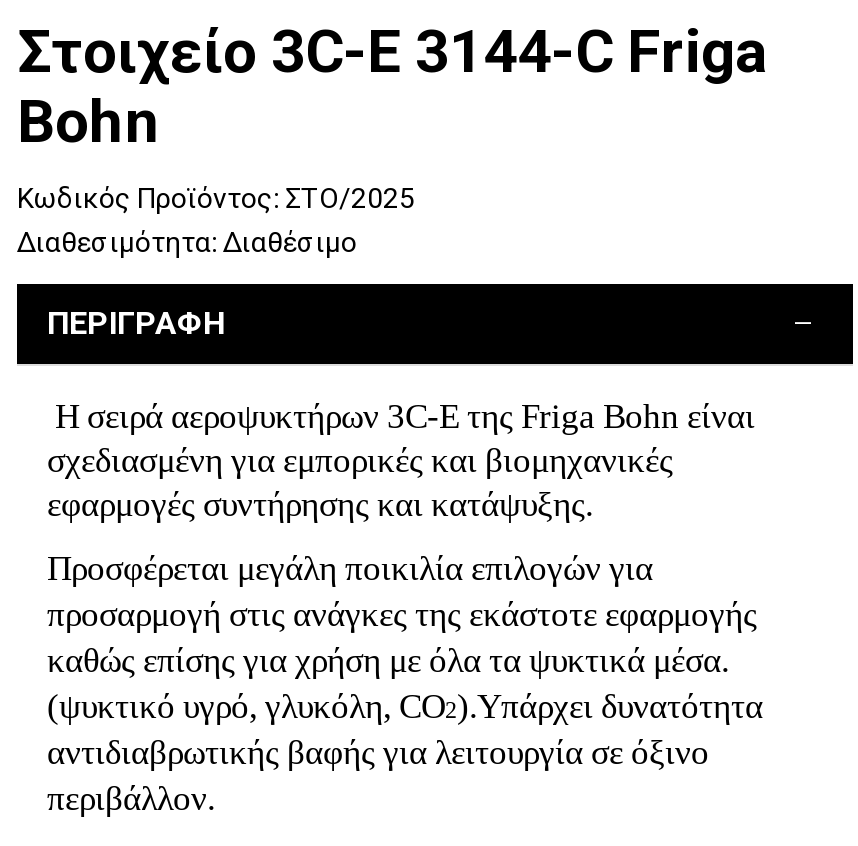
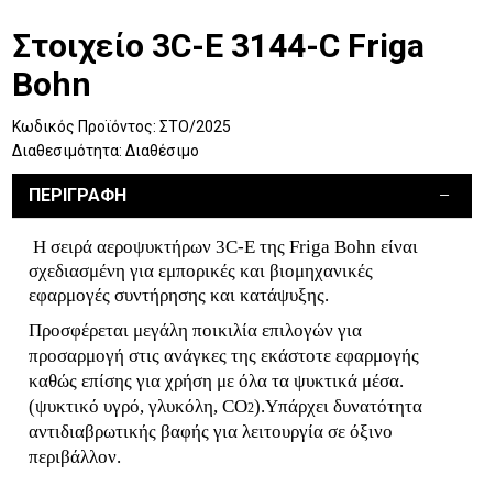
- ΠΕΡΙΓΡΑΦΉ
+ ΠΕΡΙΓΡΑΦΗ
